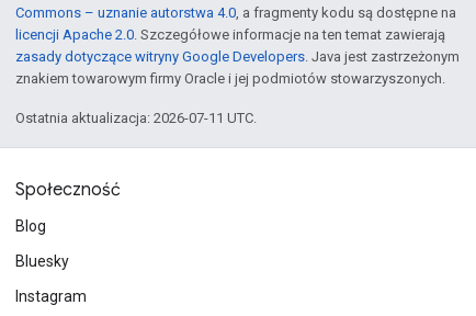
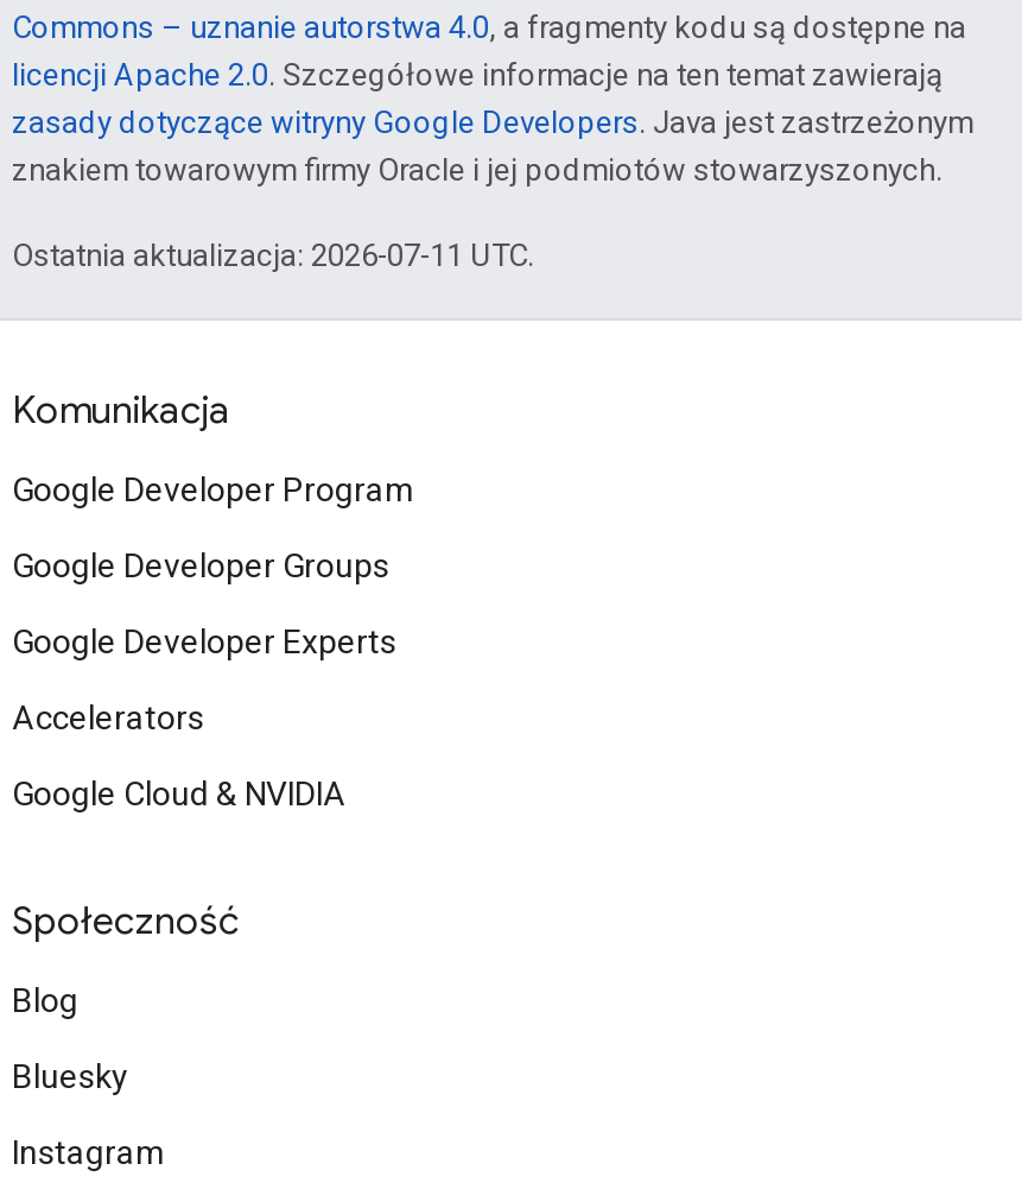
+ Komunikacja
+ Google Developer Program
+ Google Developer Groups
+ Google Developer Experts
+ Accelerators
+ Google Cloud & NVIDIA
